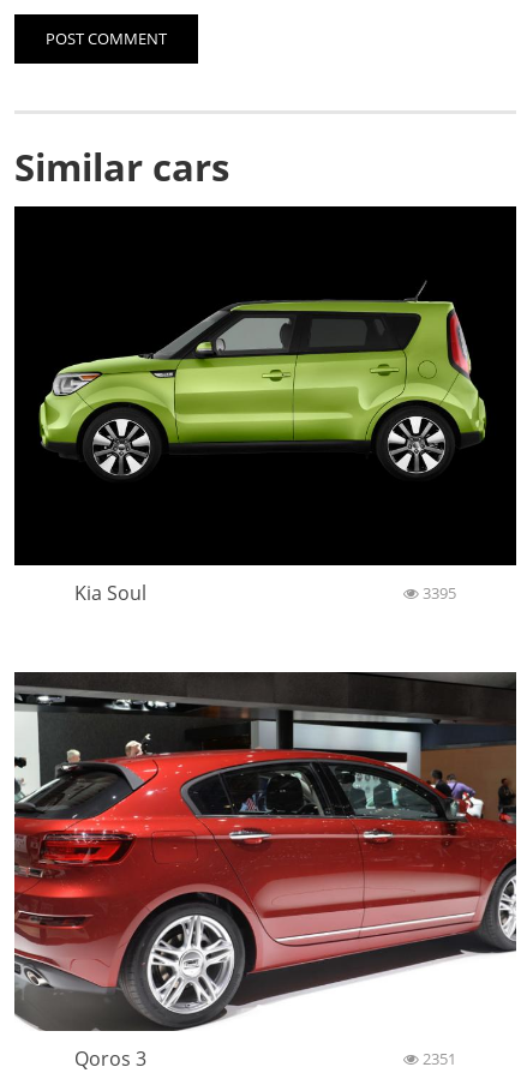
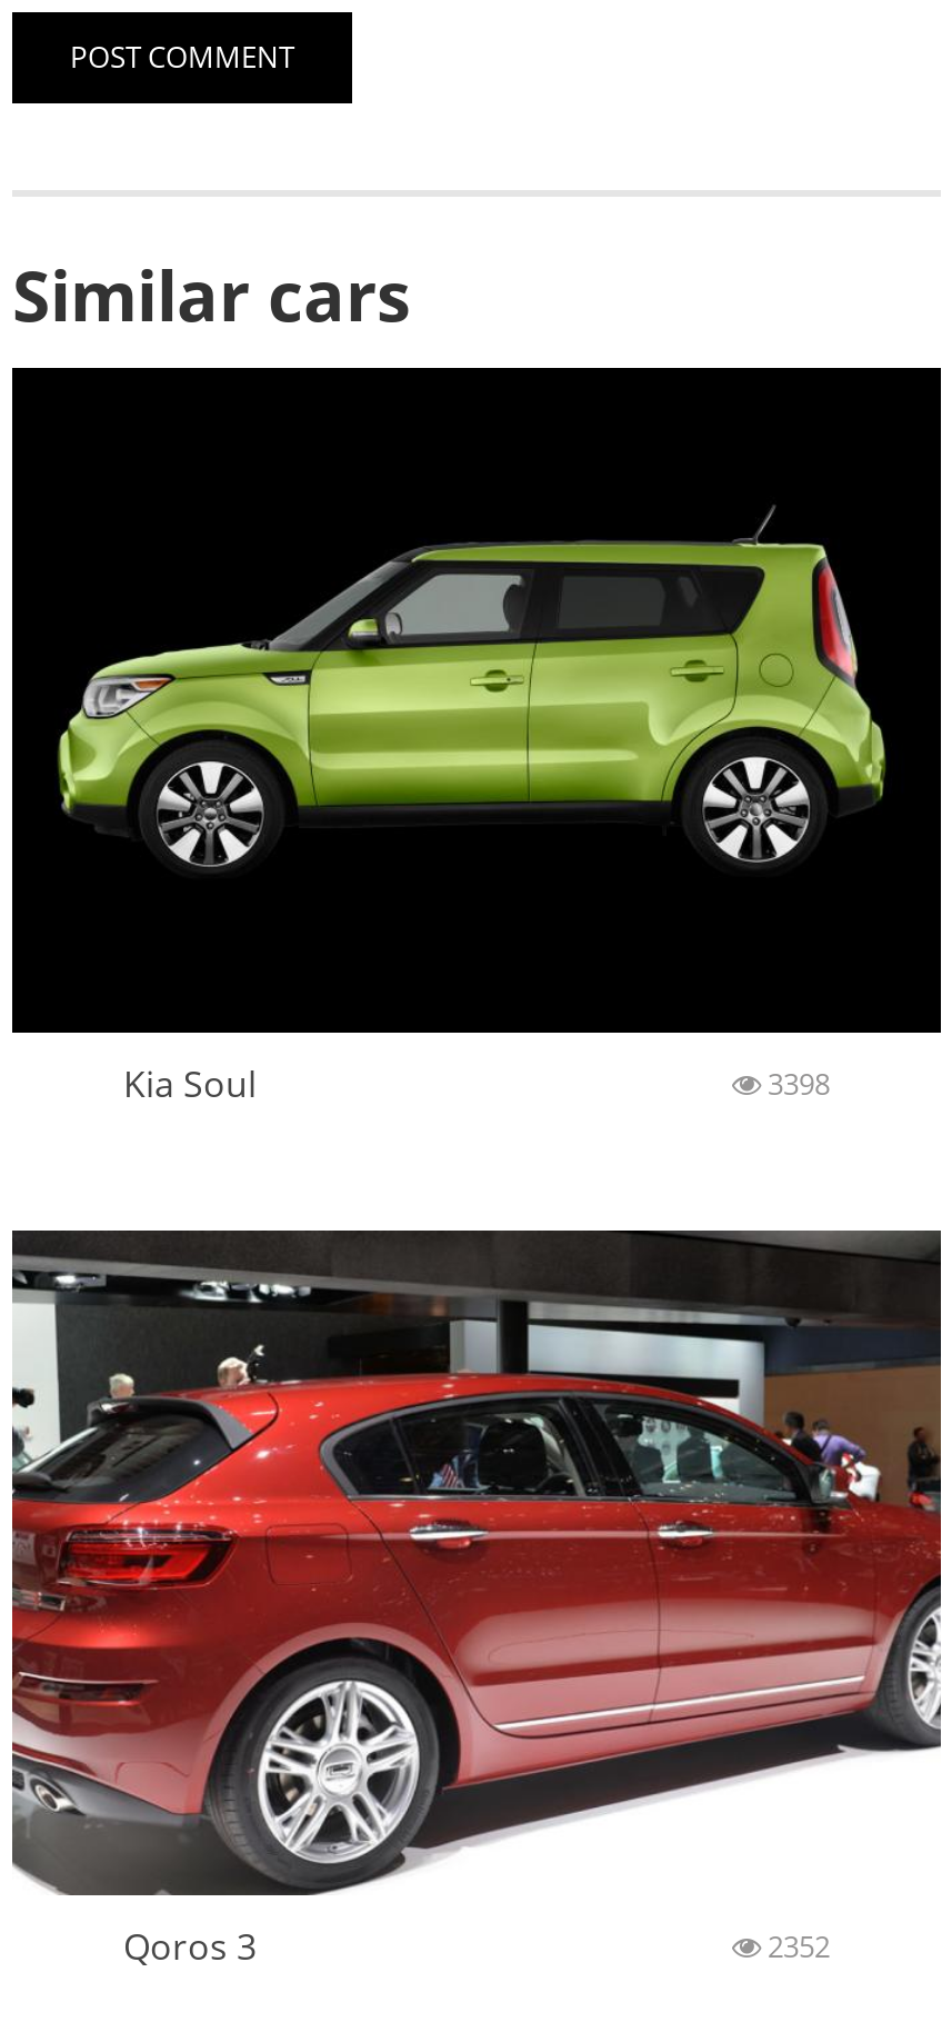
- 3395
+ 3398

- 2351
+ 2352
